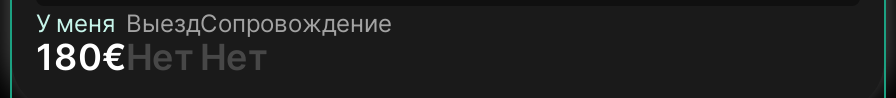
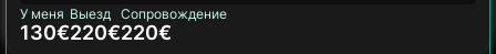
- 180€
+ 130€

- Нет
+ 220€

- Нет
+ 220€
